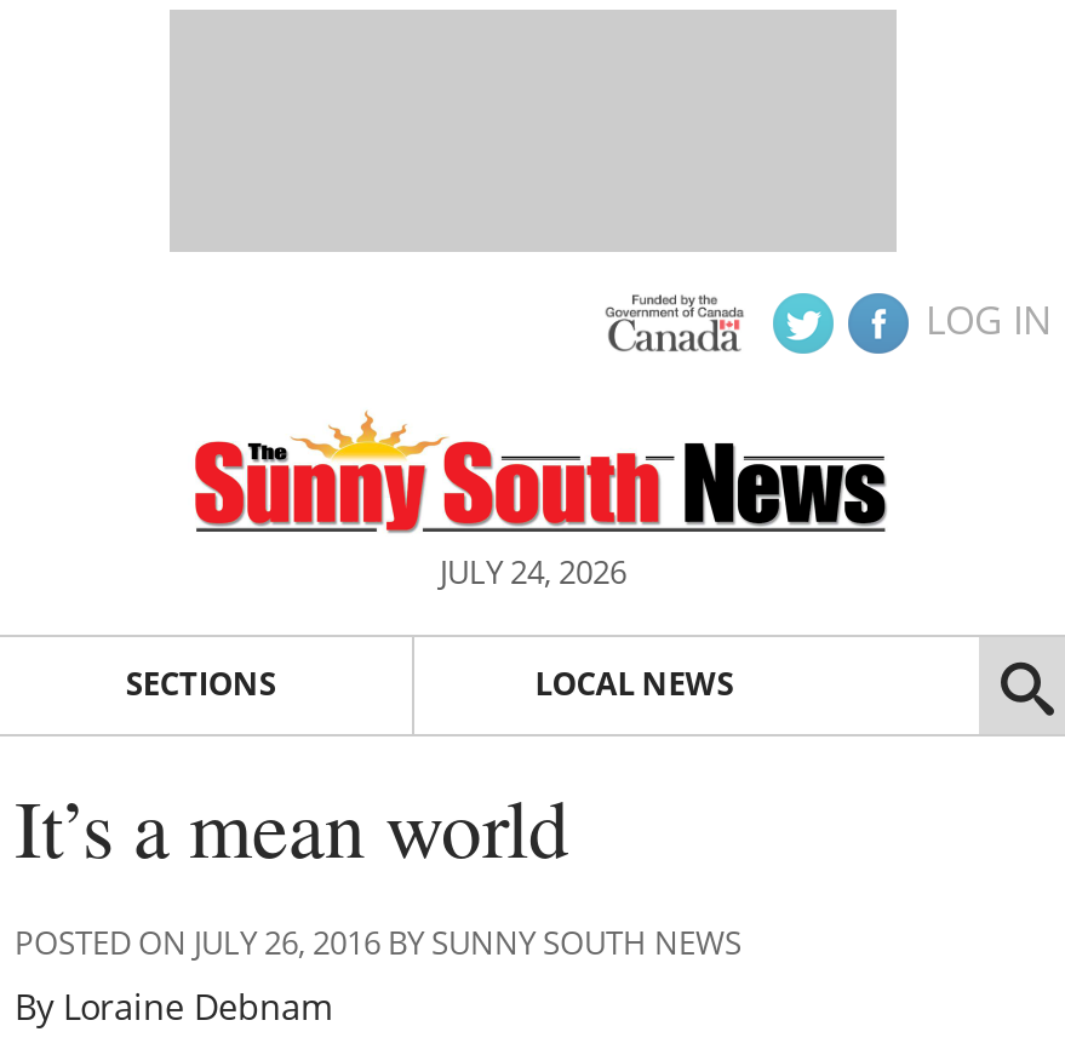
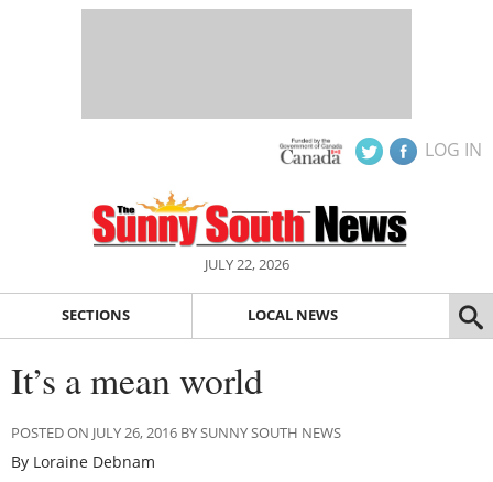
- JULY 24, 2026
+ JULY 22, 2026
